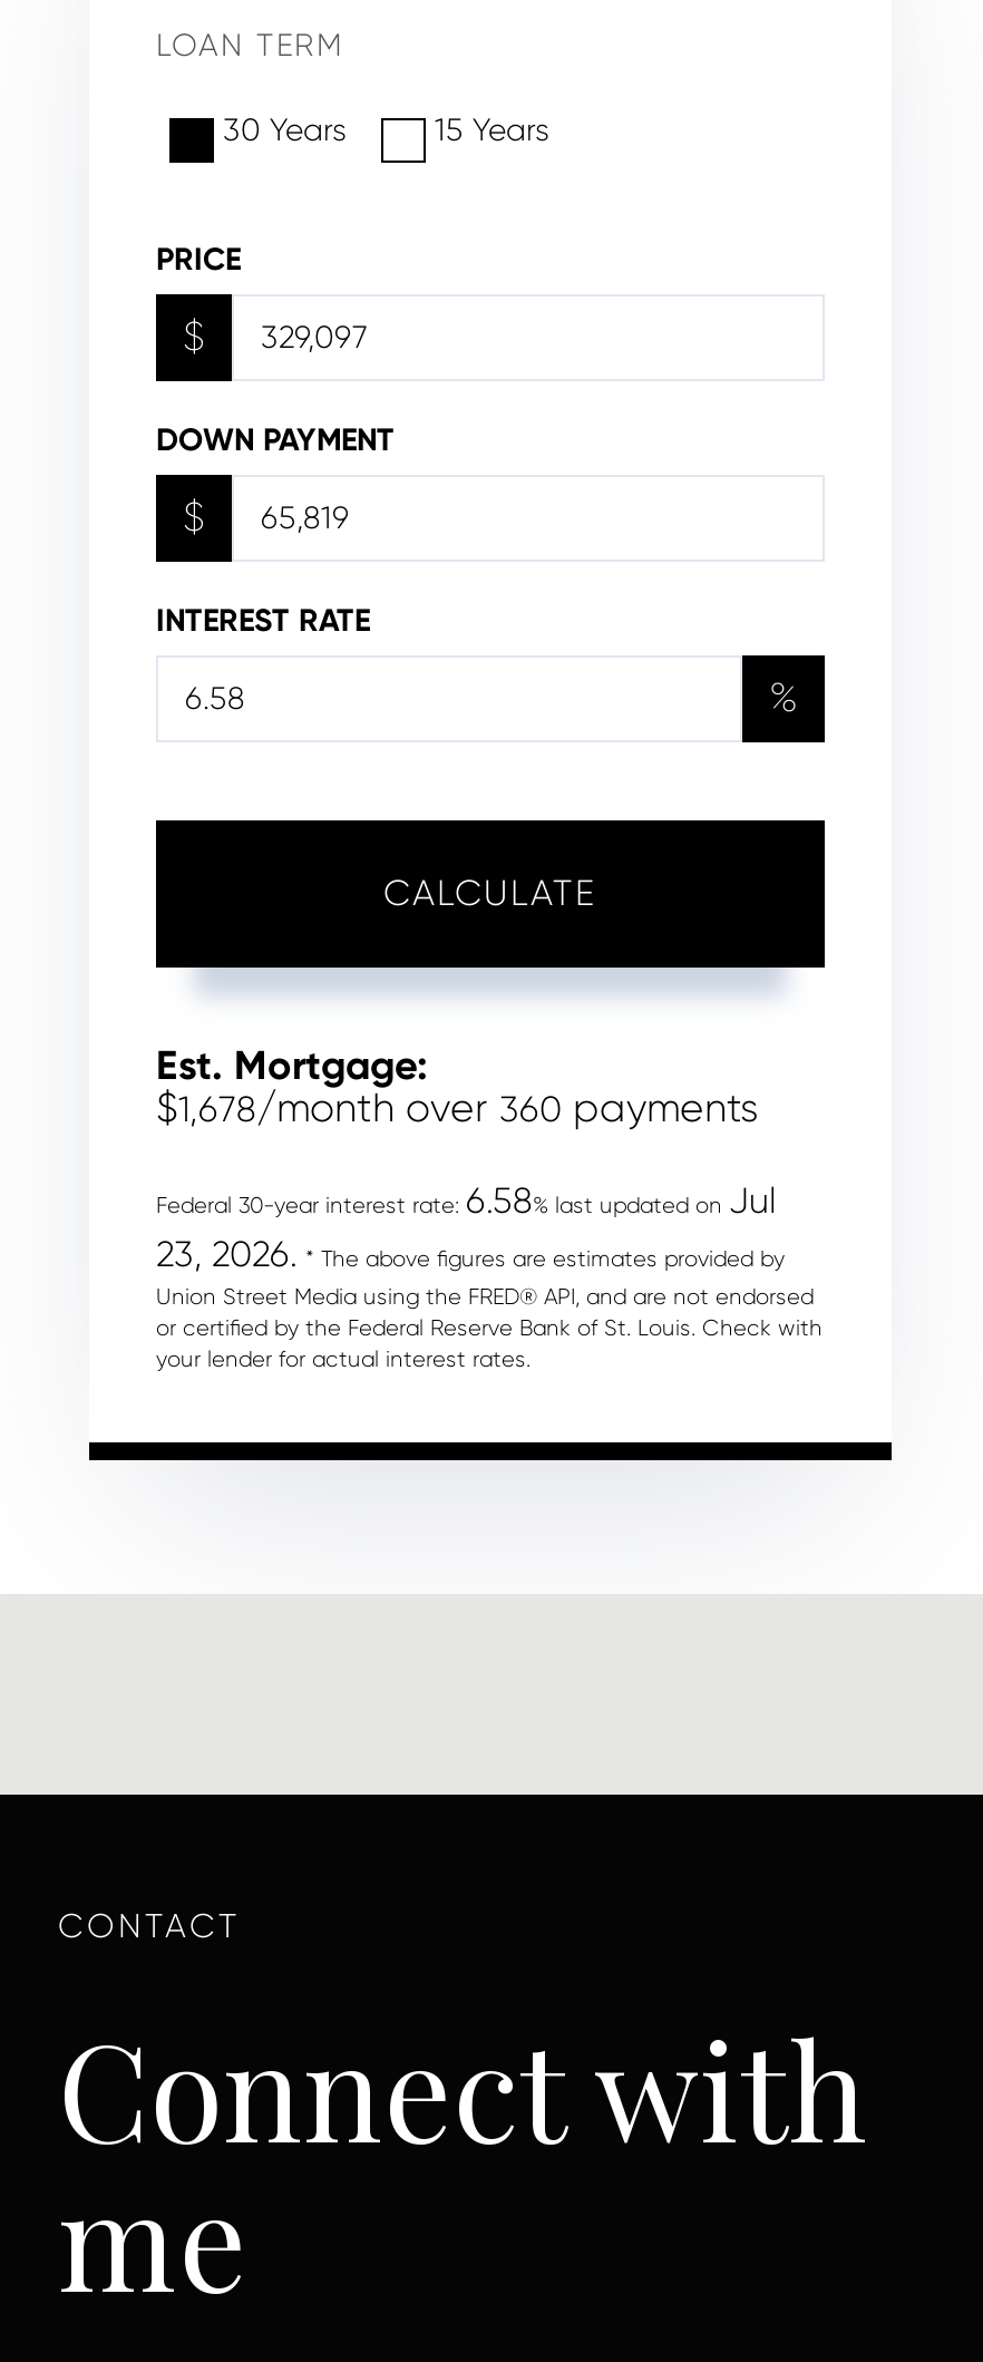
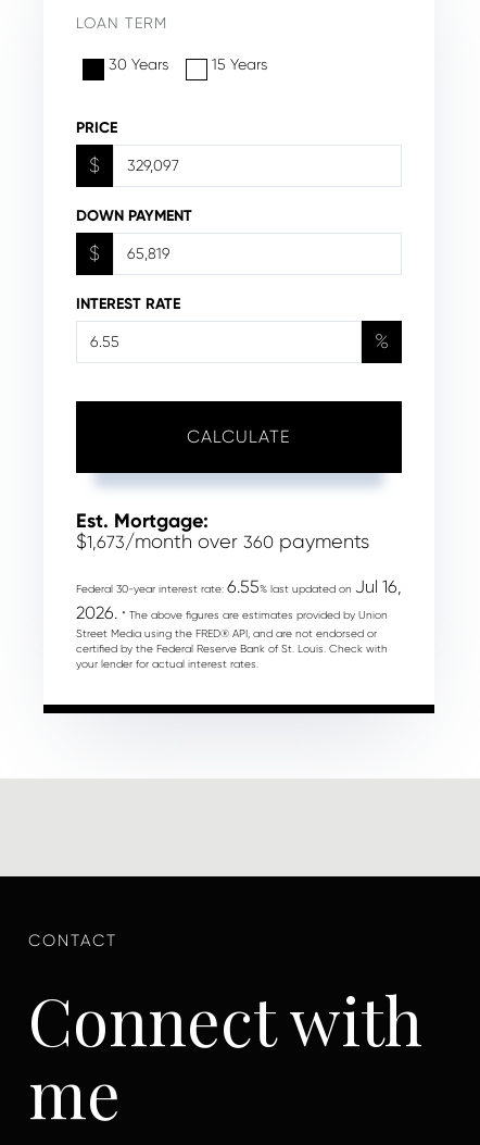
- $1,678/month over 360 payments
+ $1,673/month over 360 payments

- Federal 30-year interest rate: 6.58% last updated on Jul
- 23, 2026. * The above figures are estimates provided by
- Union Street Media using the FRED® API, and are not endorsed
- or certified by the Federal Reserve Bank of St. Louis. Check with
+ Federal 30-year interest rate: 6.55% last updated on Jul 16,
+ 2026. * The above figures are estimates provided by Union
+ Street Media using the FRED® API, and are not endorsed or
+ certified by the Federal Reserve Bank of St. Louis. Check with
